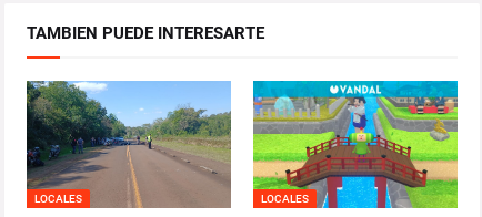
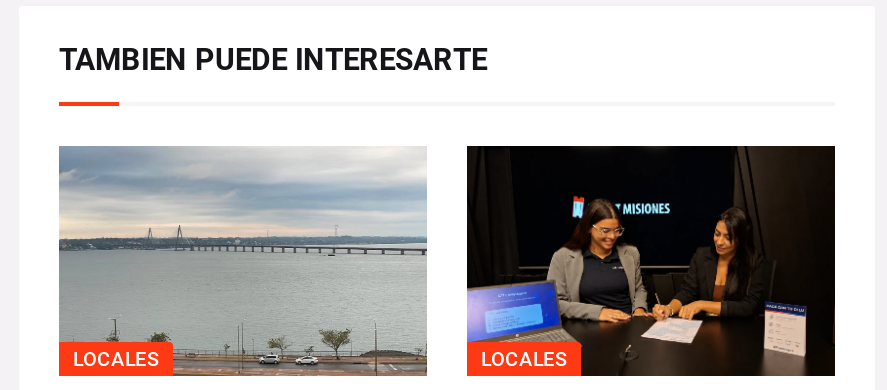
- [image]
+ [image]

- [image]
+ [image]
